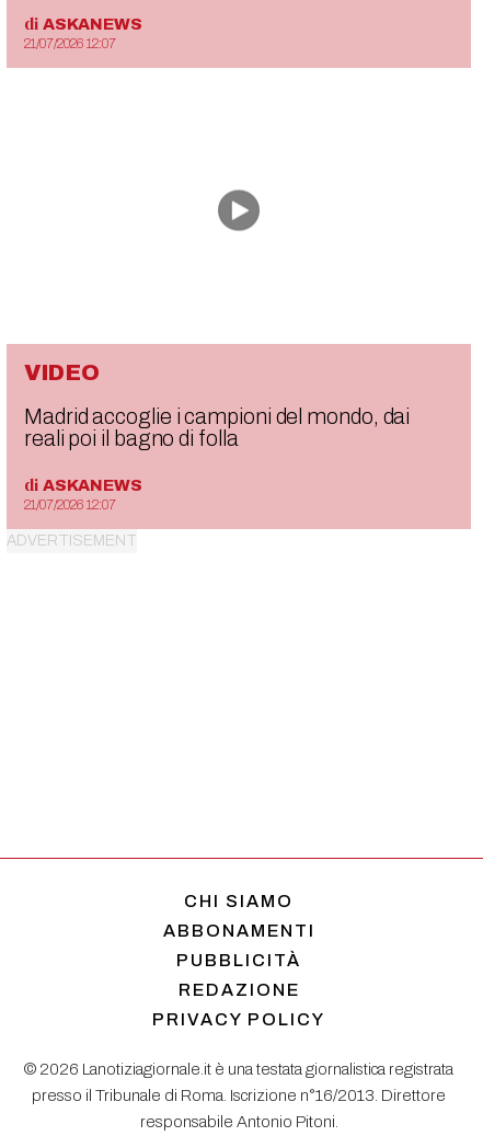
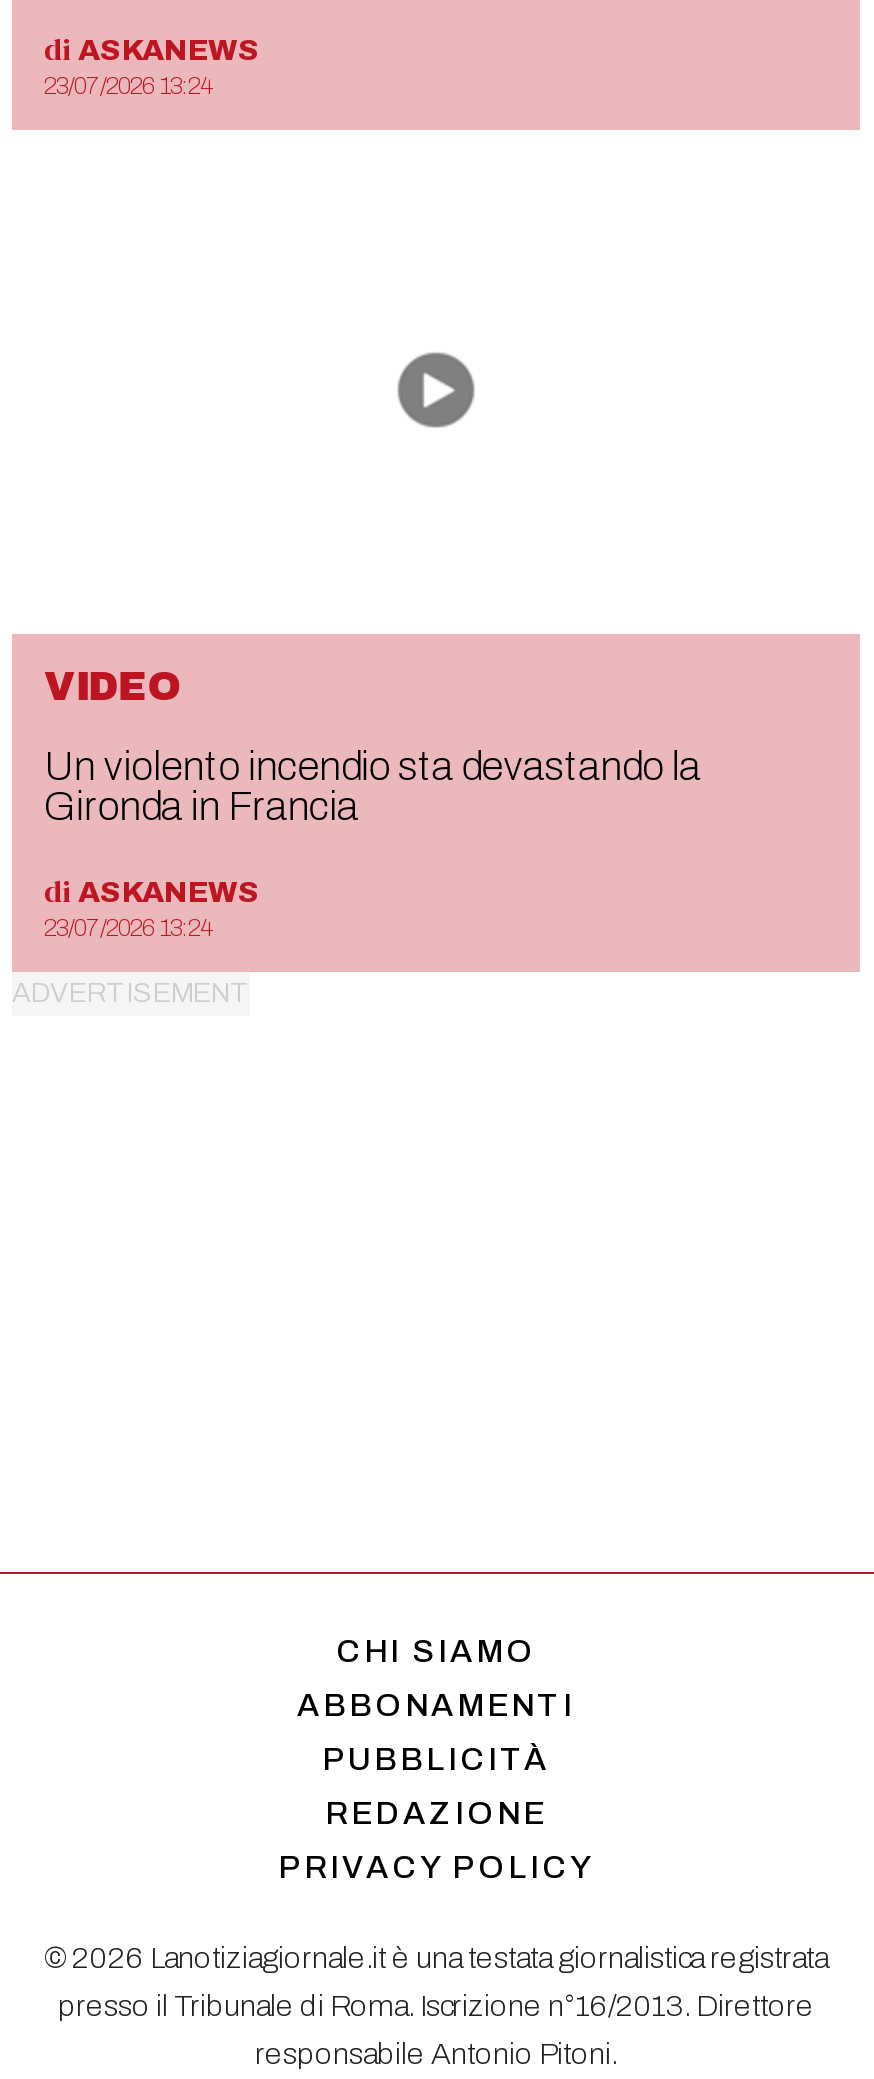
- 21/07/2026 12:07
+ 23/07/2026 13:24

- Madrid accoglie i campioni del mondo, dai
- reali poi il bagno di folla
+ Un violento incendio sta devastando la
+ Gironda in Francia

- 21/07/2026 12:07
+ 23/07/2026 13:24
